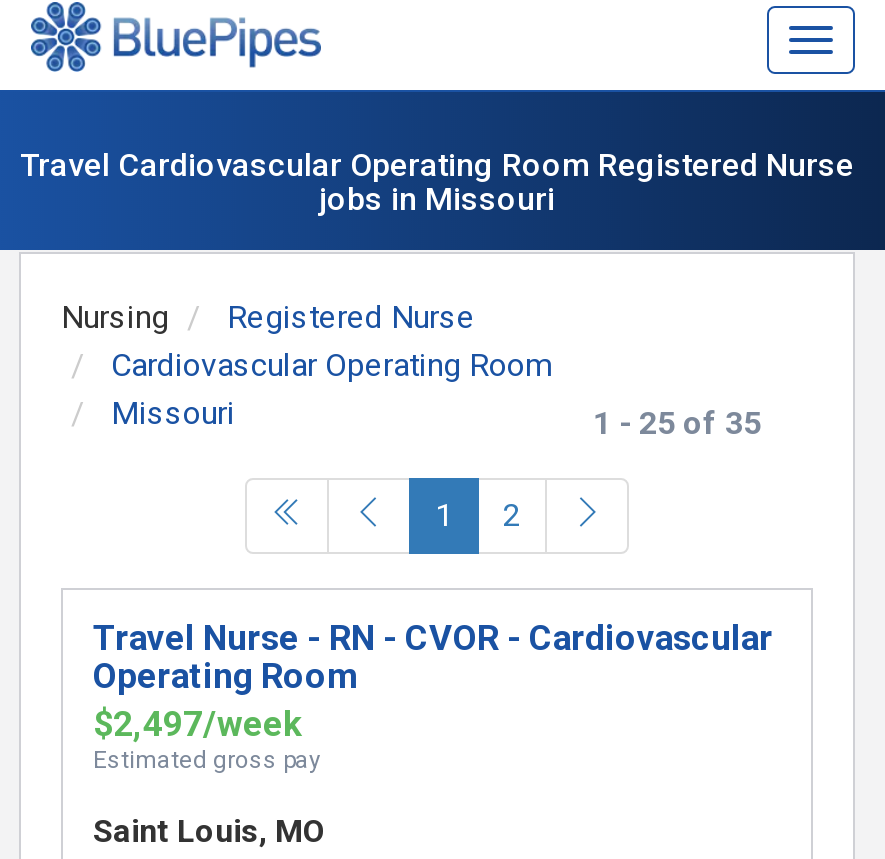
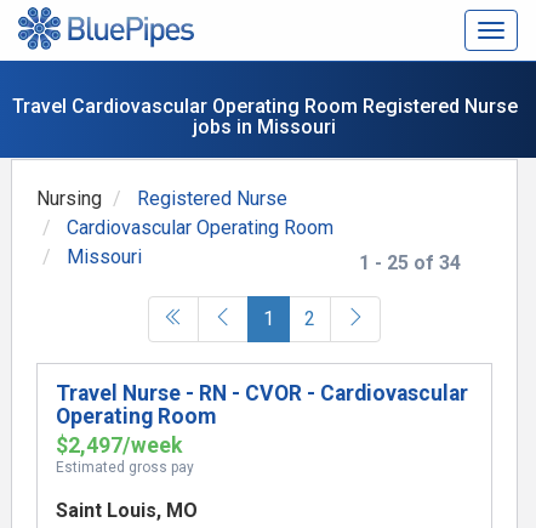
- 1 - 25 of 35
+ 1 - 25 of 34
